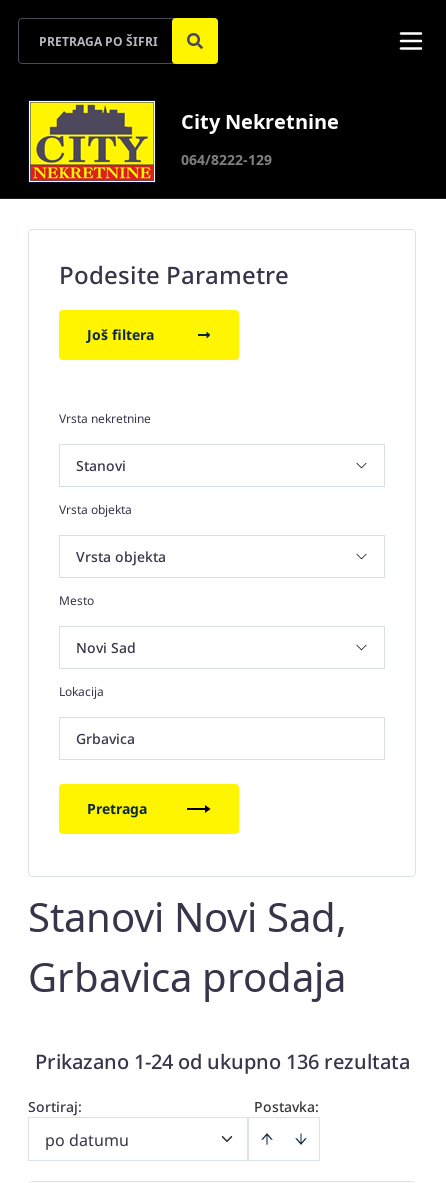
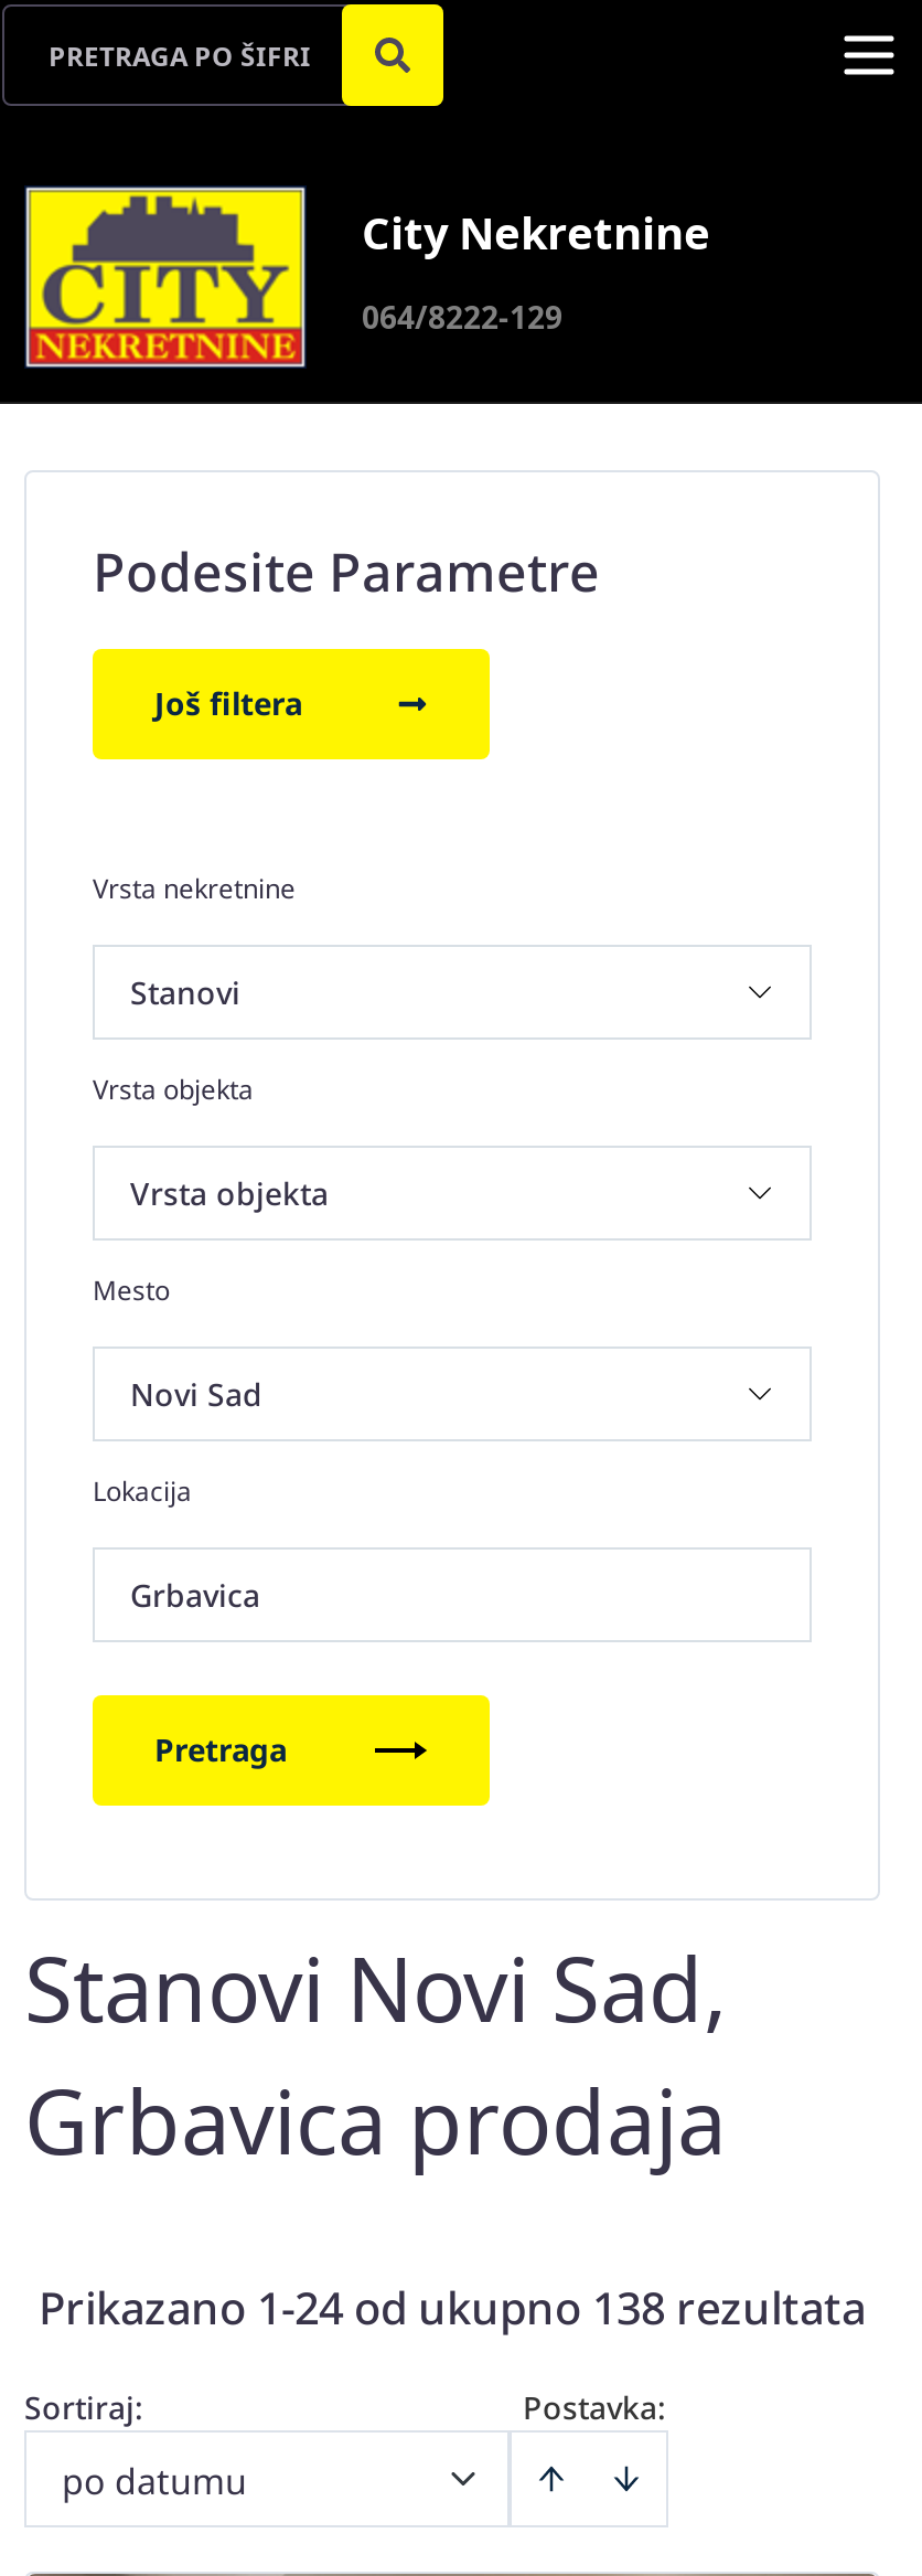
- Prikazano 1-24 od ukupno 136 rezultata
+ Prikazano 1-24 od ukupno 138 rezultata
